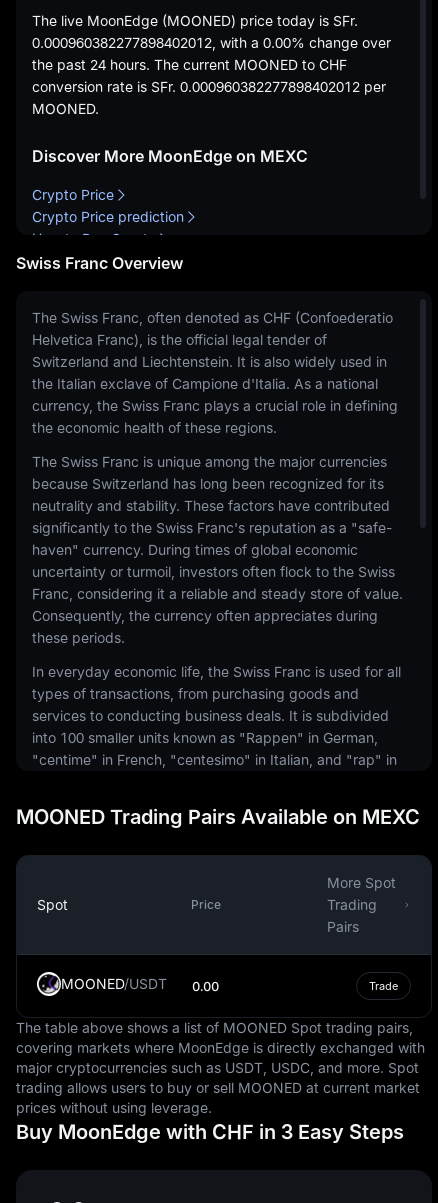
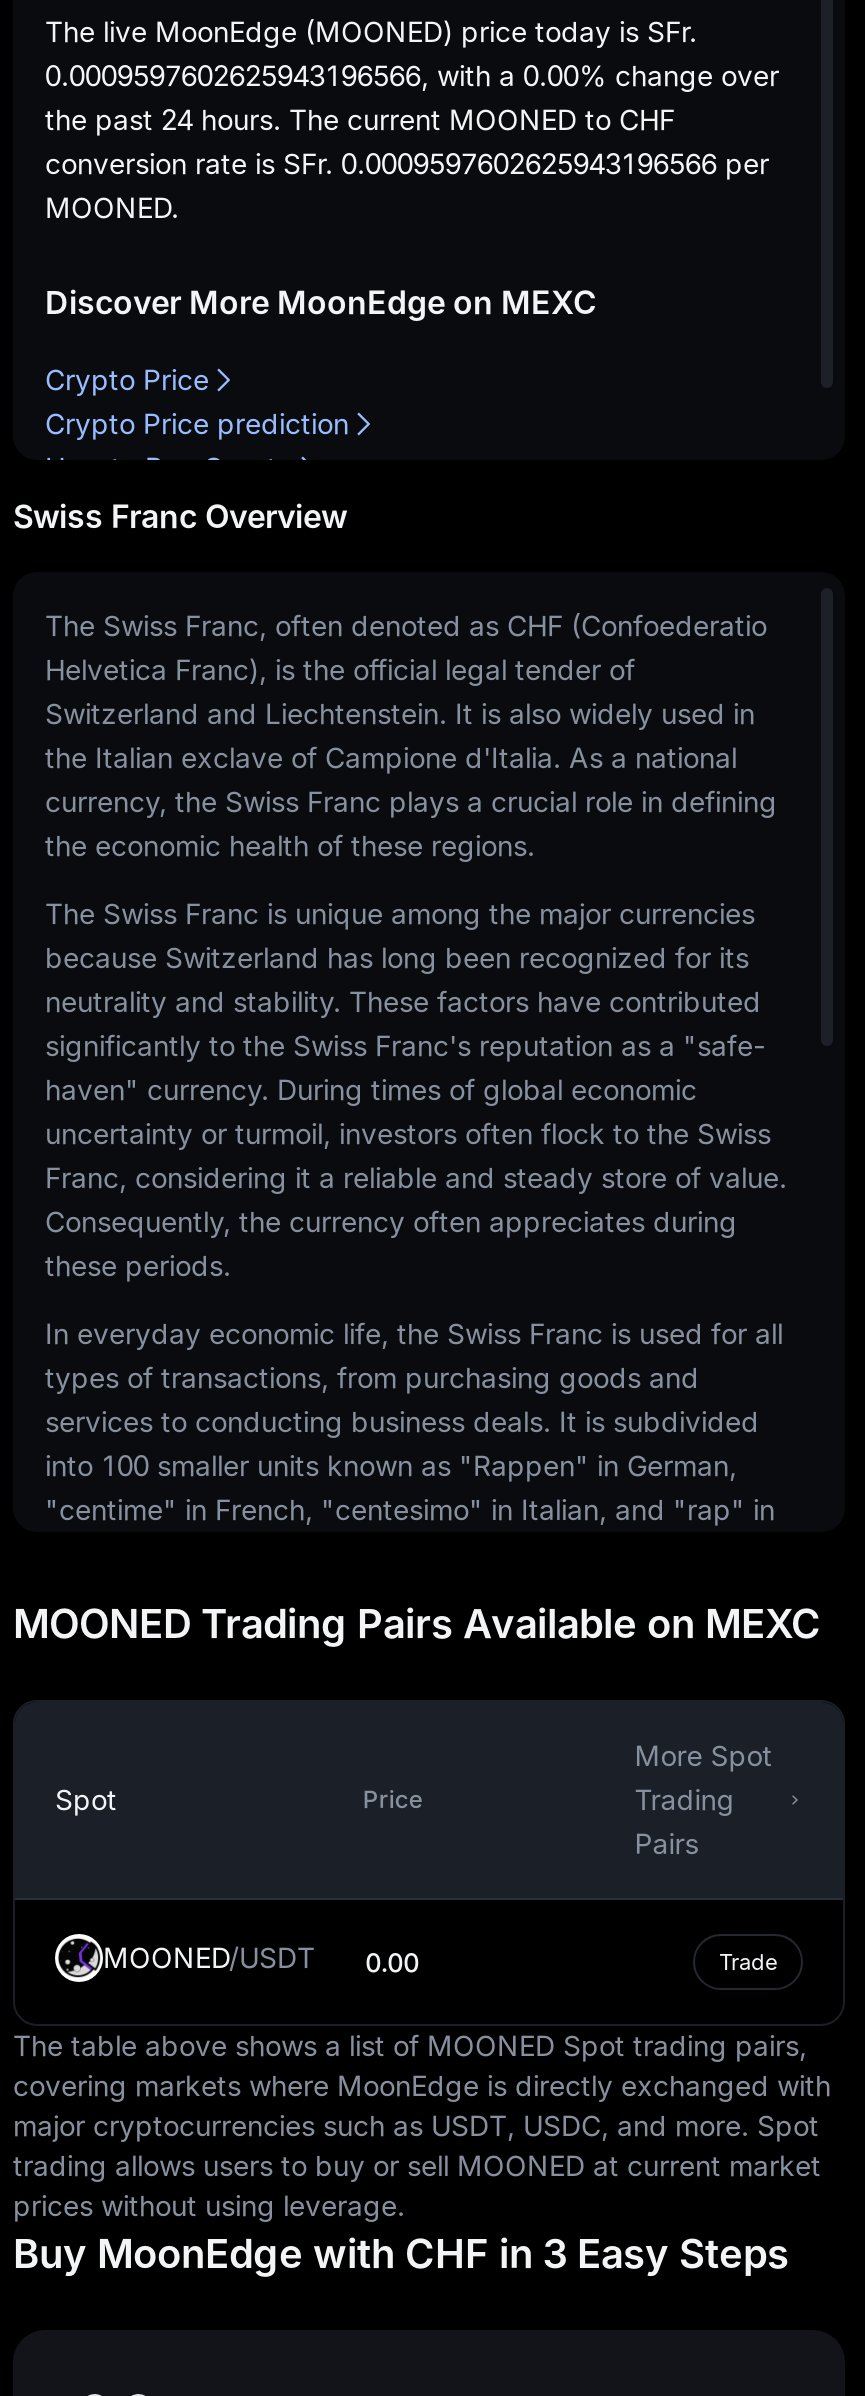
- 0.000960382277898402012, with a 0.00% change over
+ 0.0009597602625943196566, with a 0.00% change over

- conversion rate is SFr. 0.000960382277898402012 per
+ conversion rate is SFr. 0.0009597602625943196566 per
